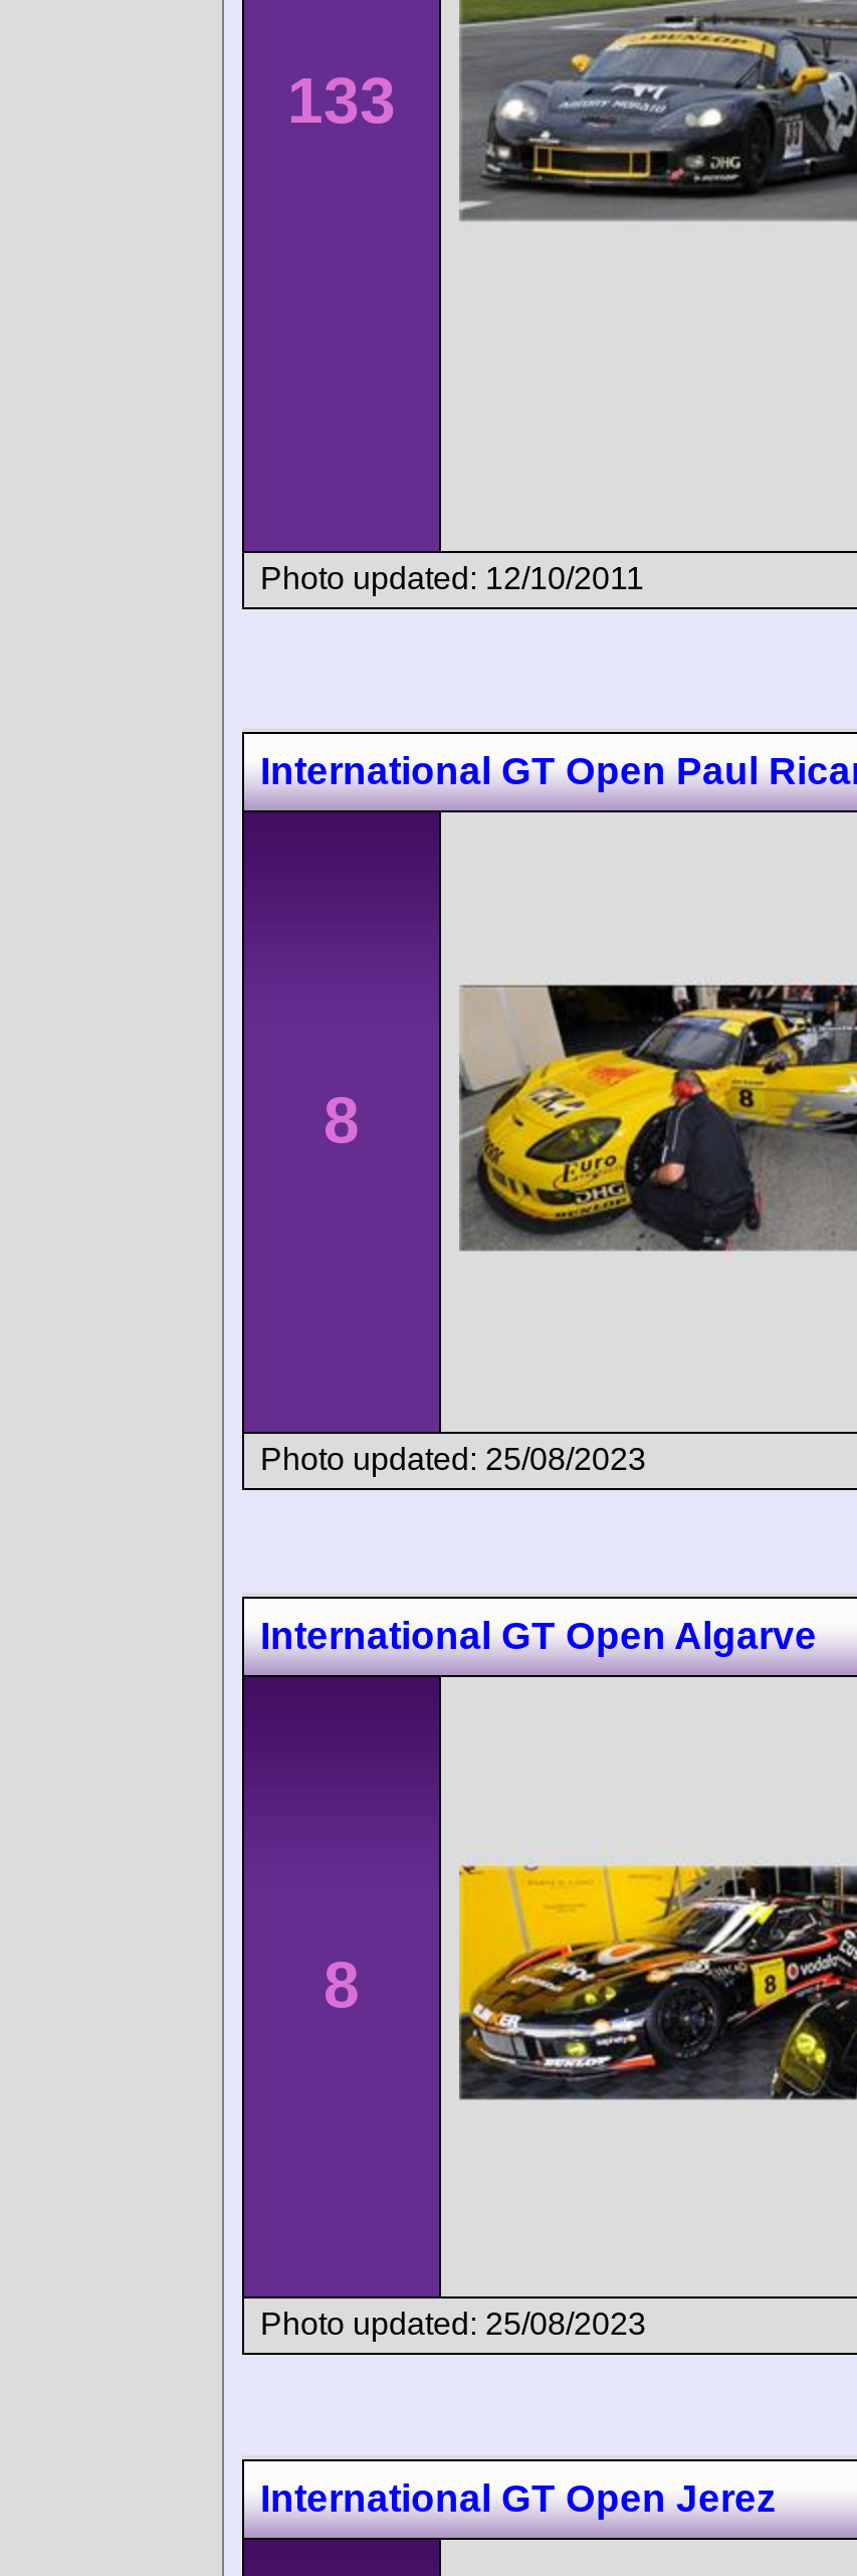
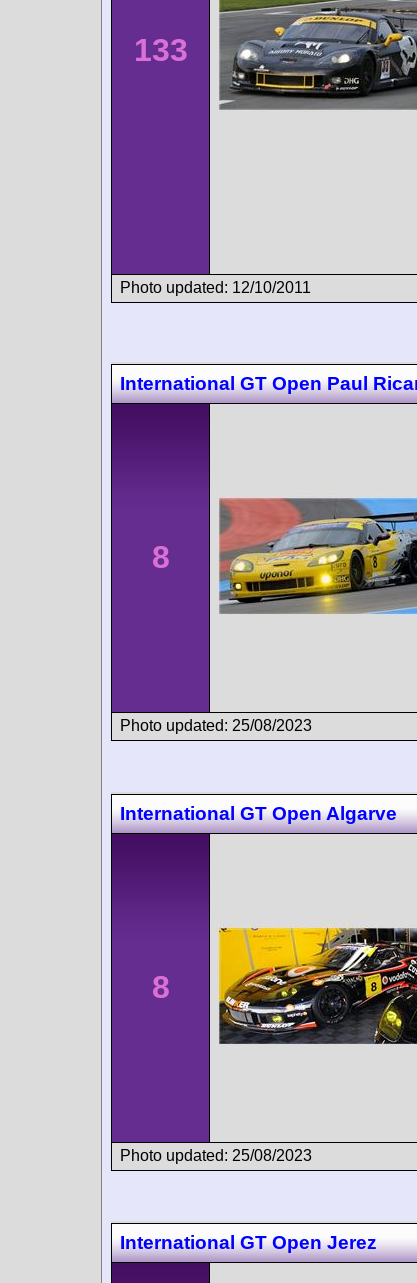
- [image]
+ [image]
